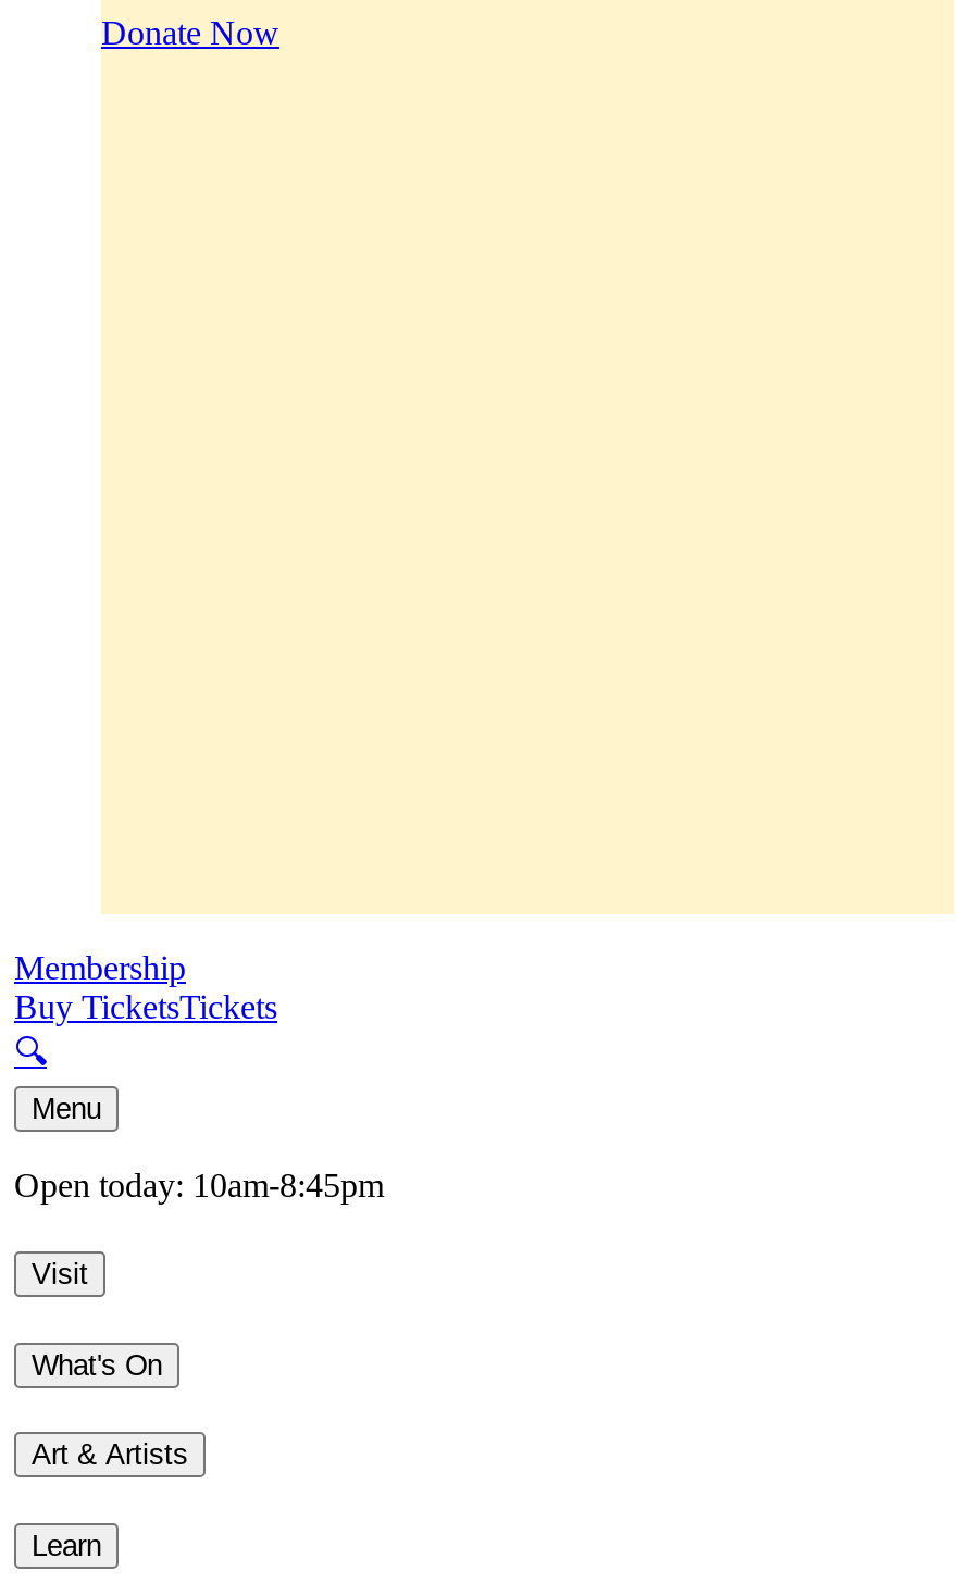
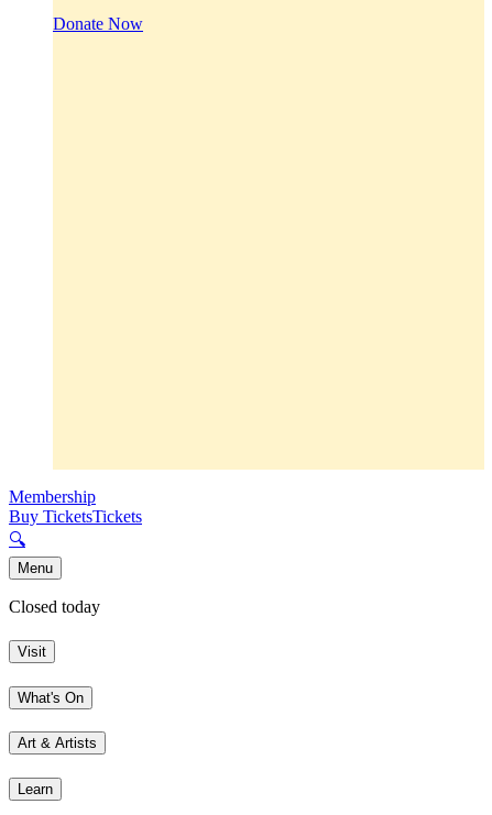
- Open today: 10am-8:45pm
+ Closed today
